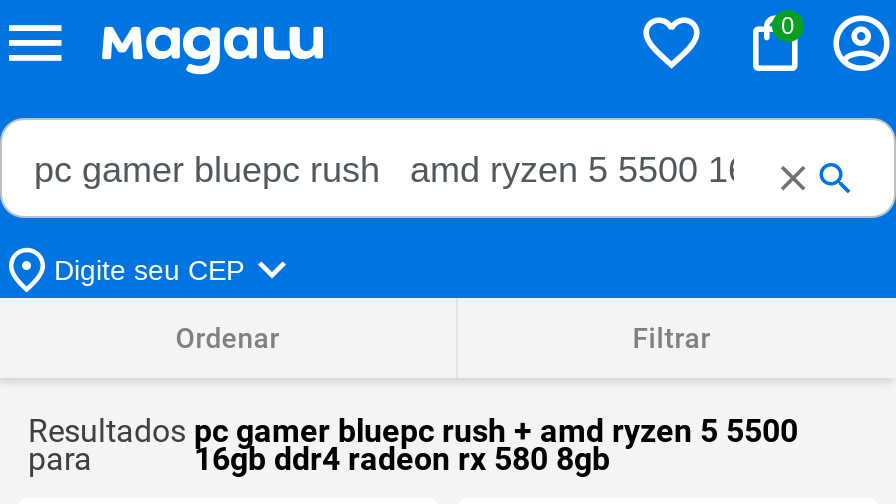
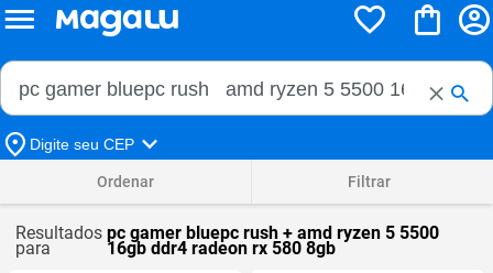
- 0
